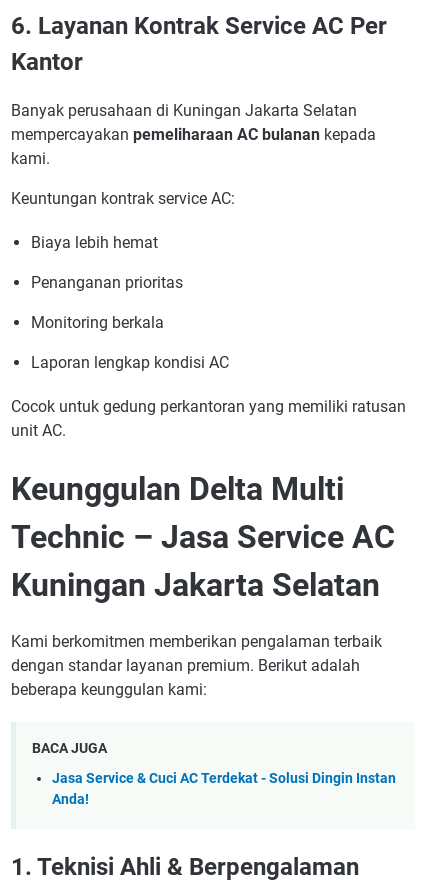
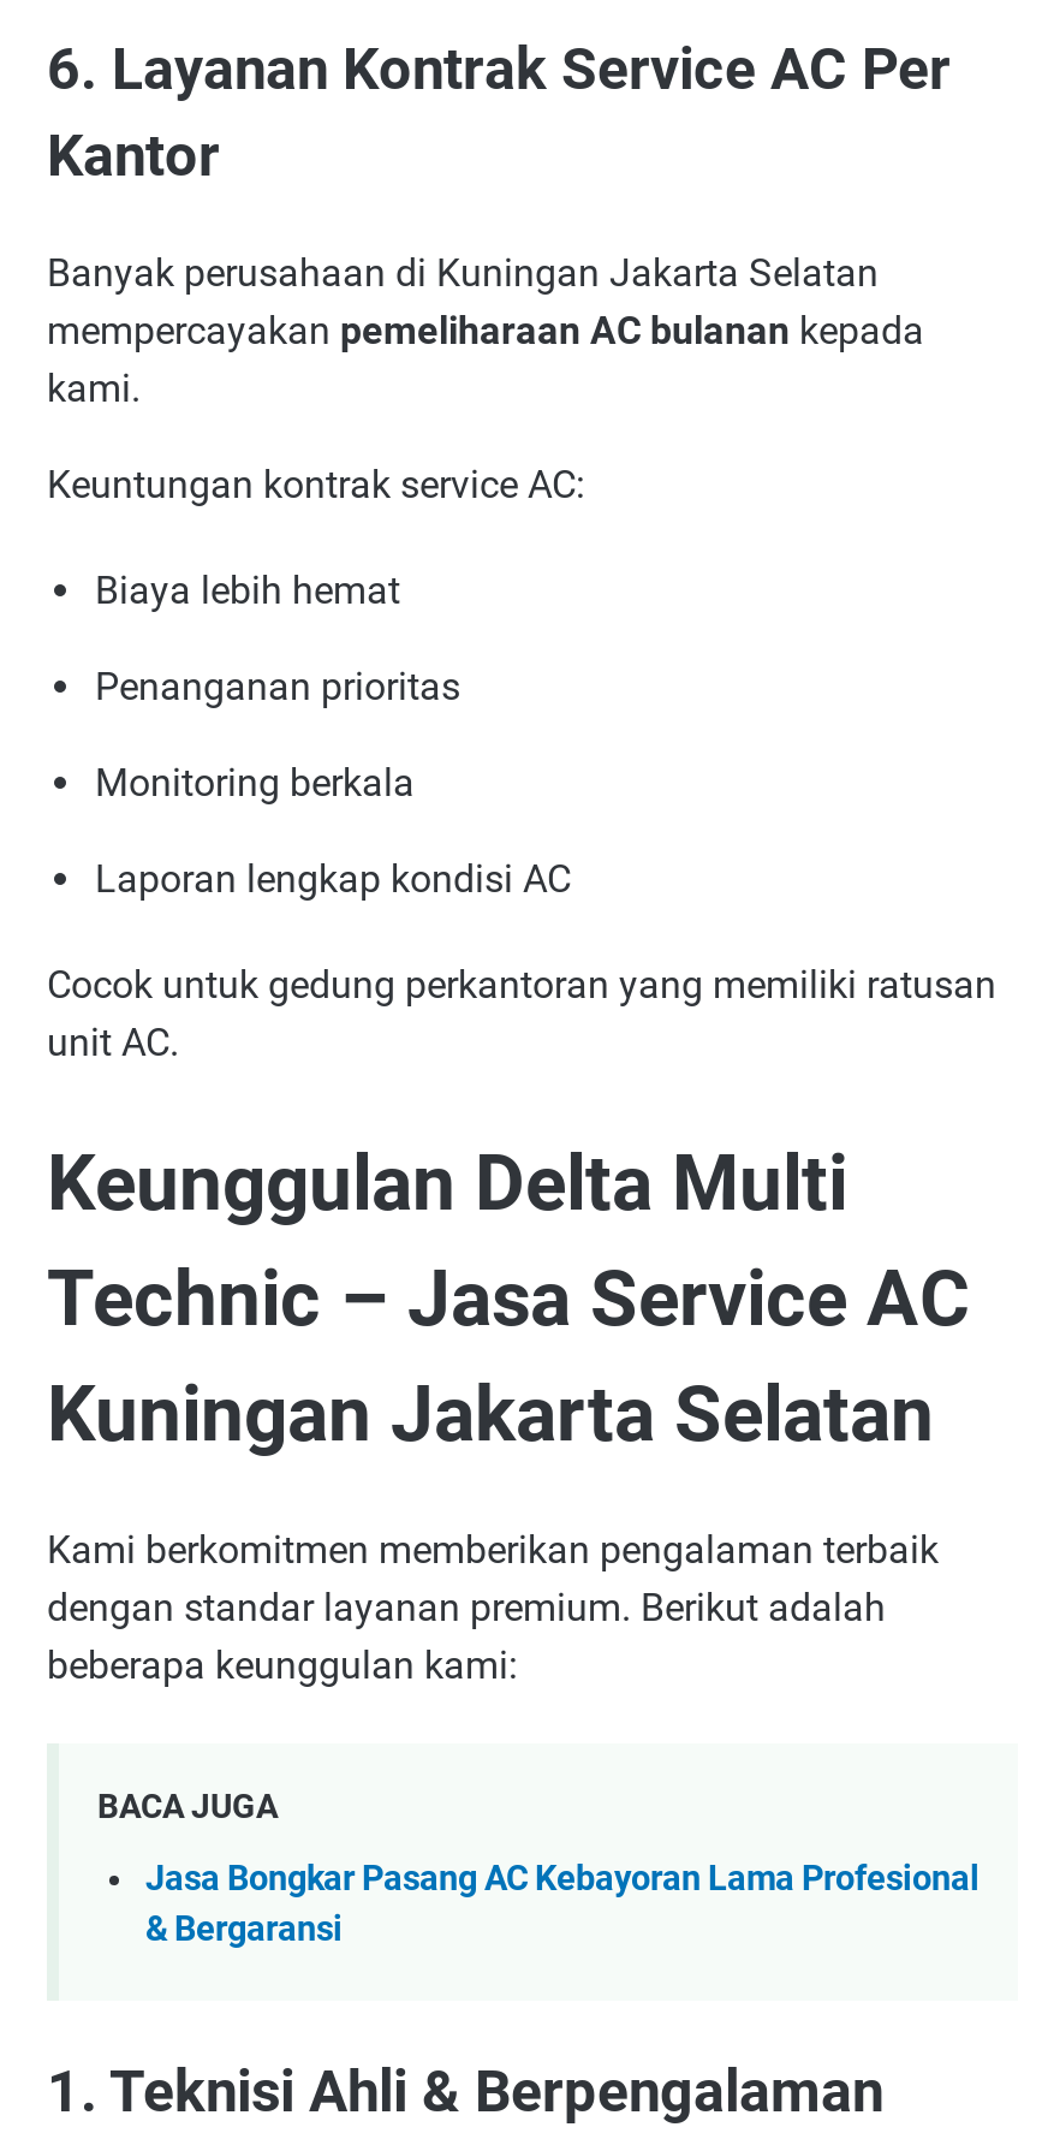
- Jasa Service & Cuci AC Terdekat - Solusi Dingin Instan
- Anda!
+ Jasa Bongkar Pasang AC Kebayoran Lama Profesional
+ & Bergaransi
